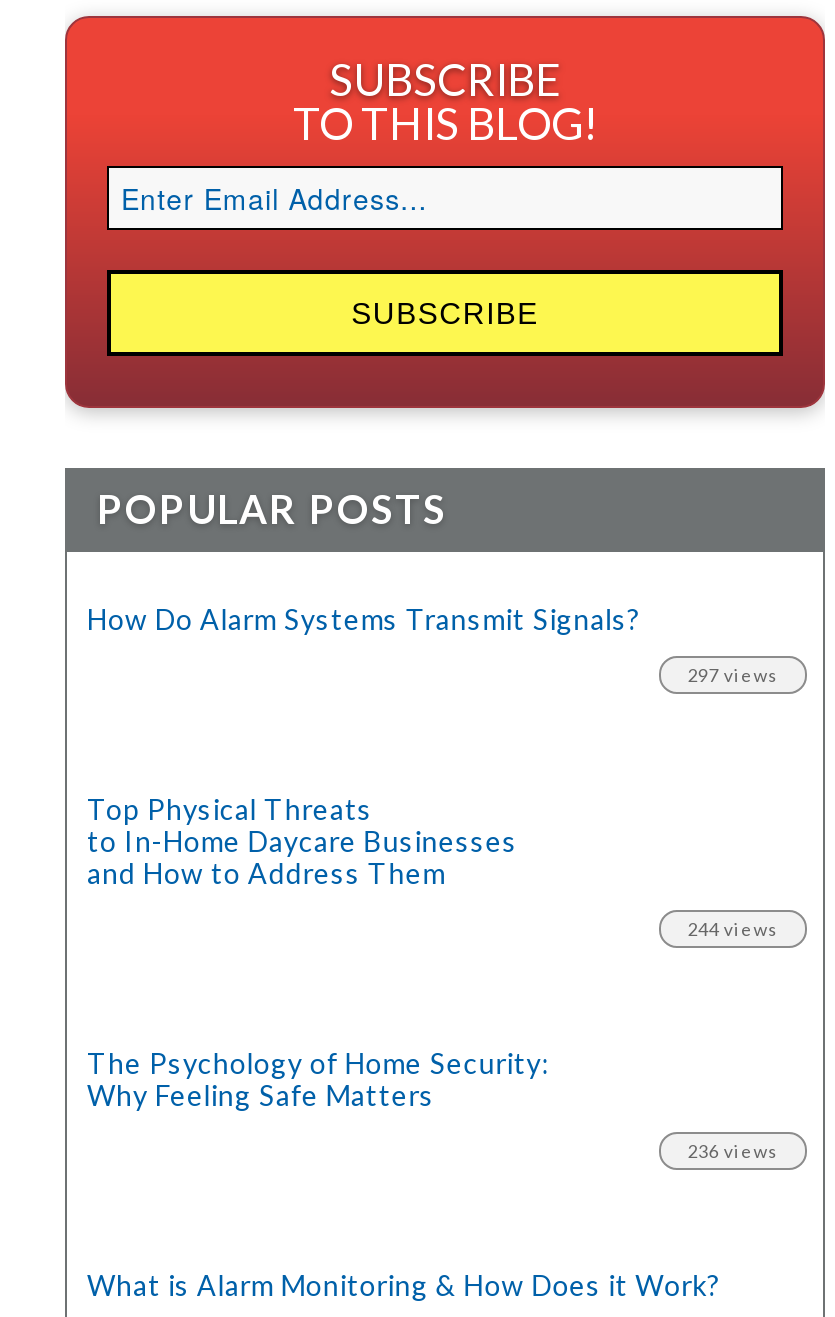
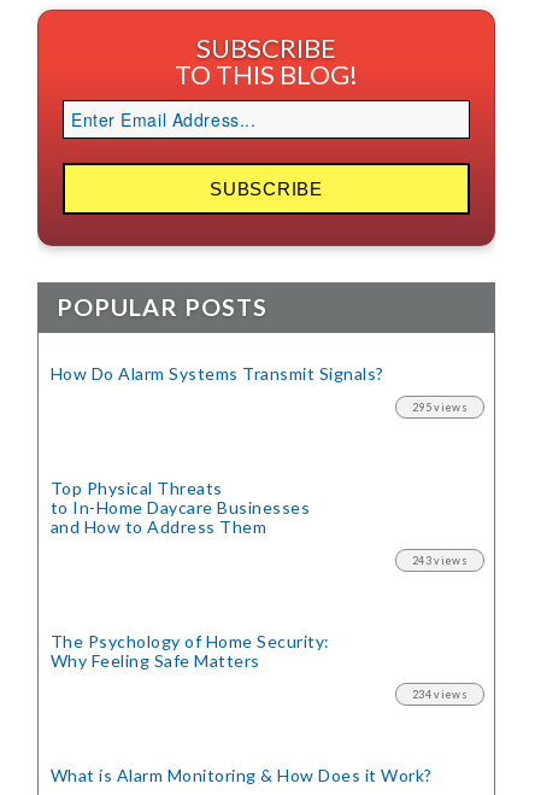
- 297 views
+ 295 views

- 244 views
+ 243 views

- 236 views
+ 234 views
